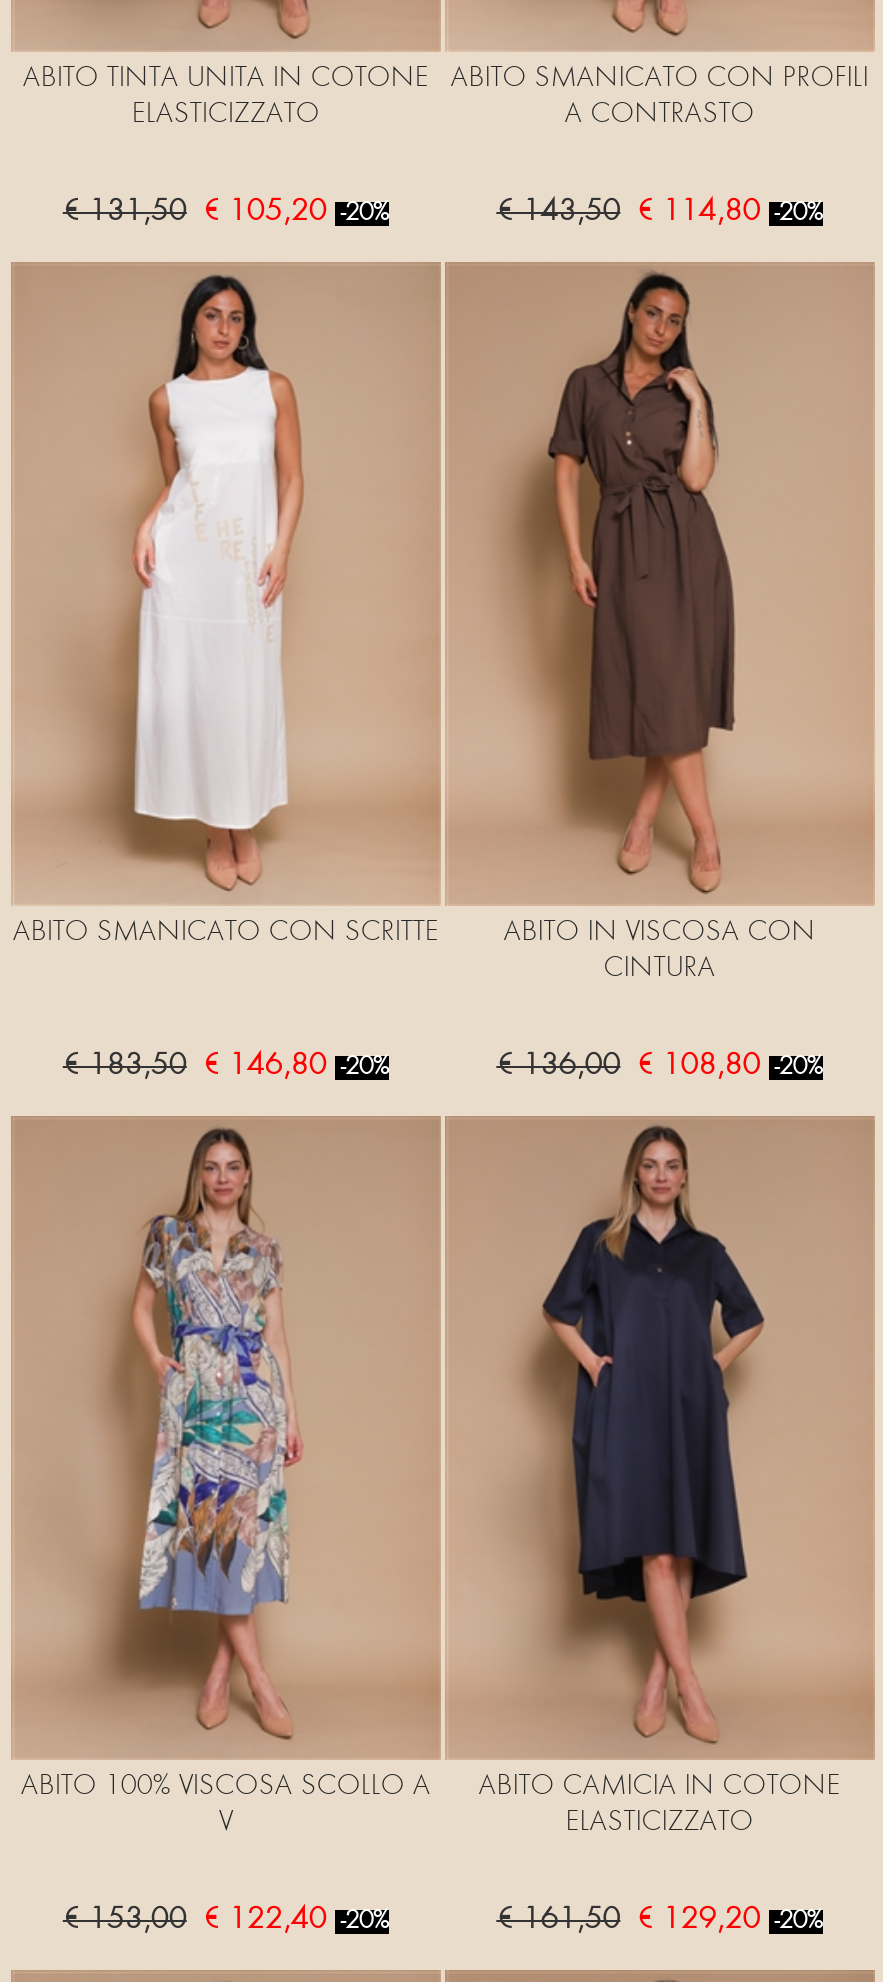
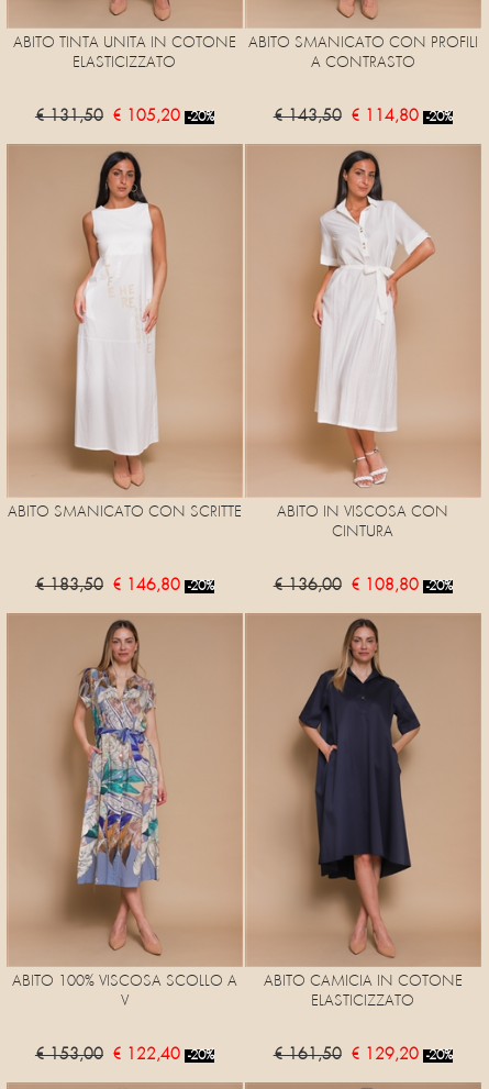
- [image]
+ [image]
